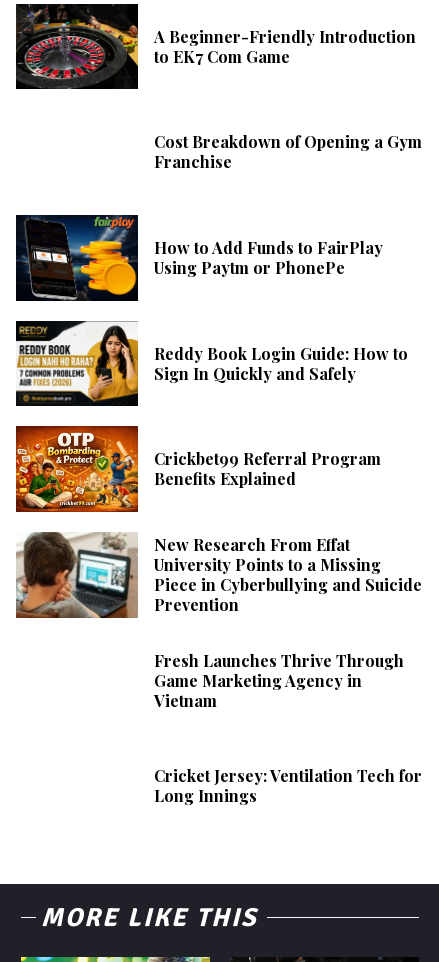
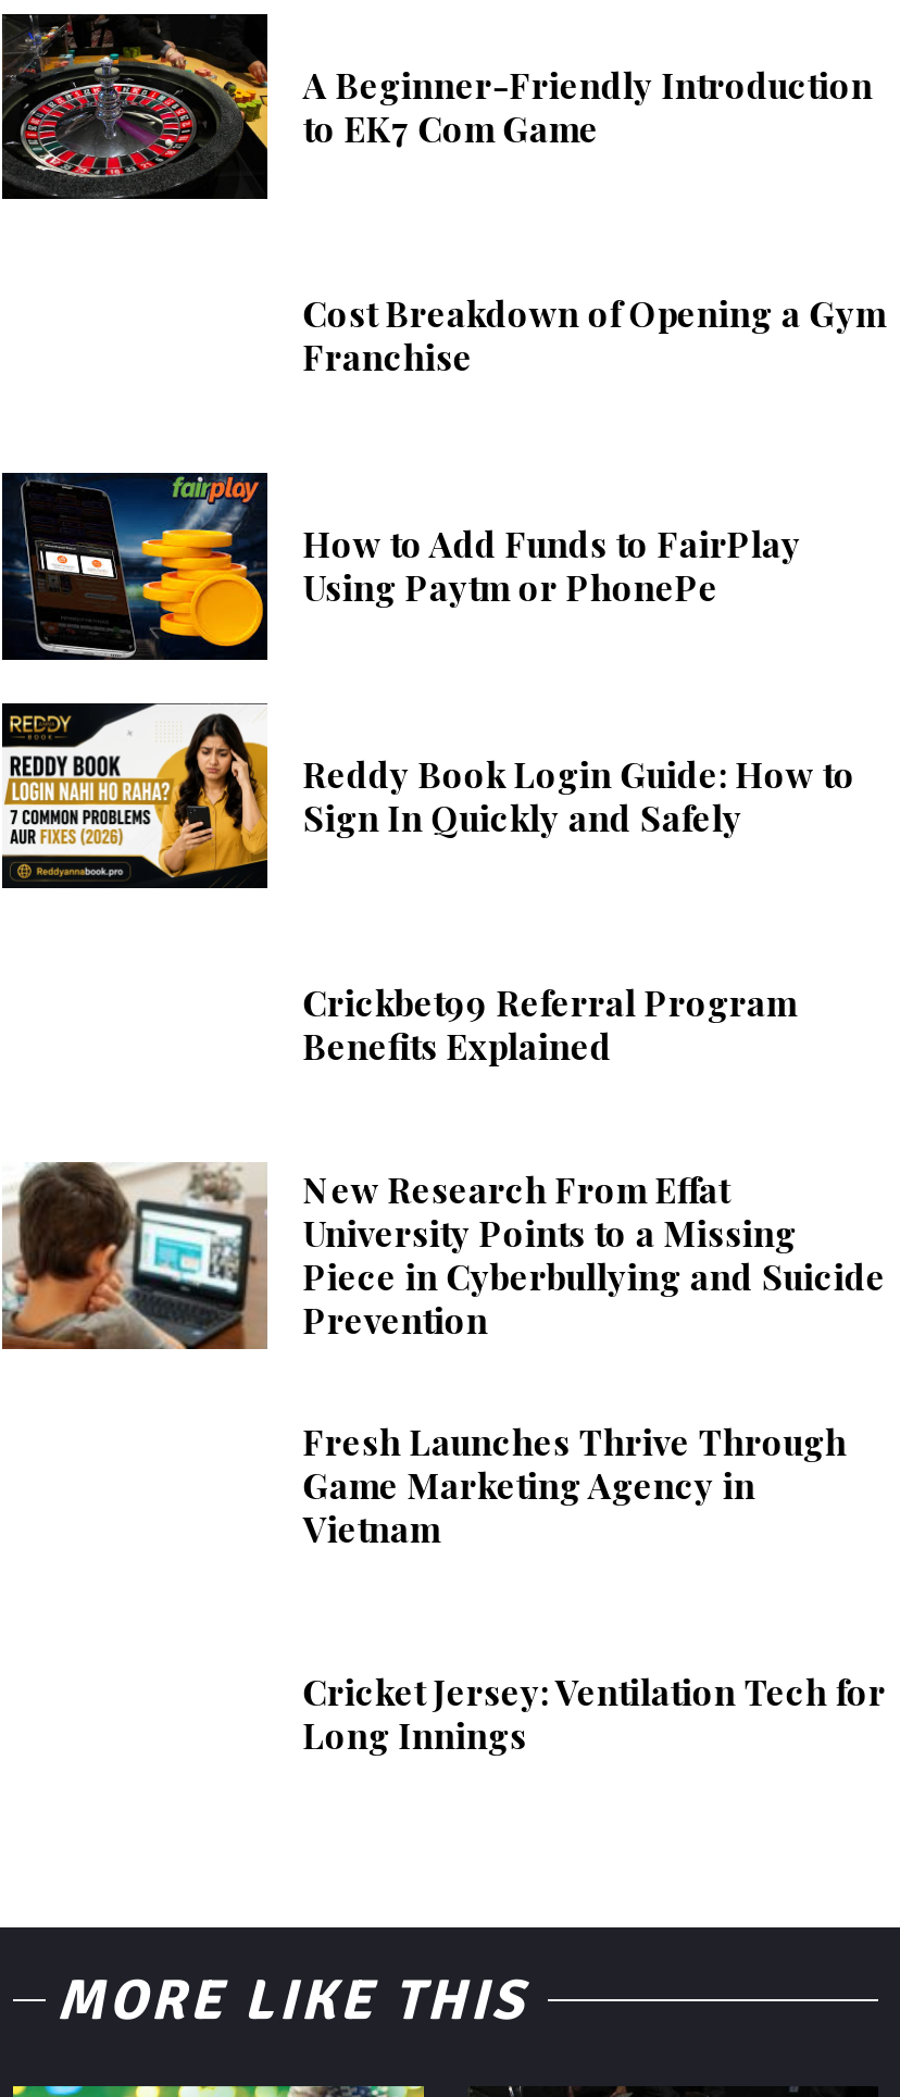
- [image]
